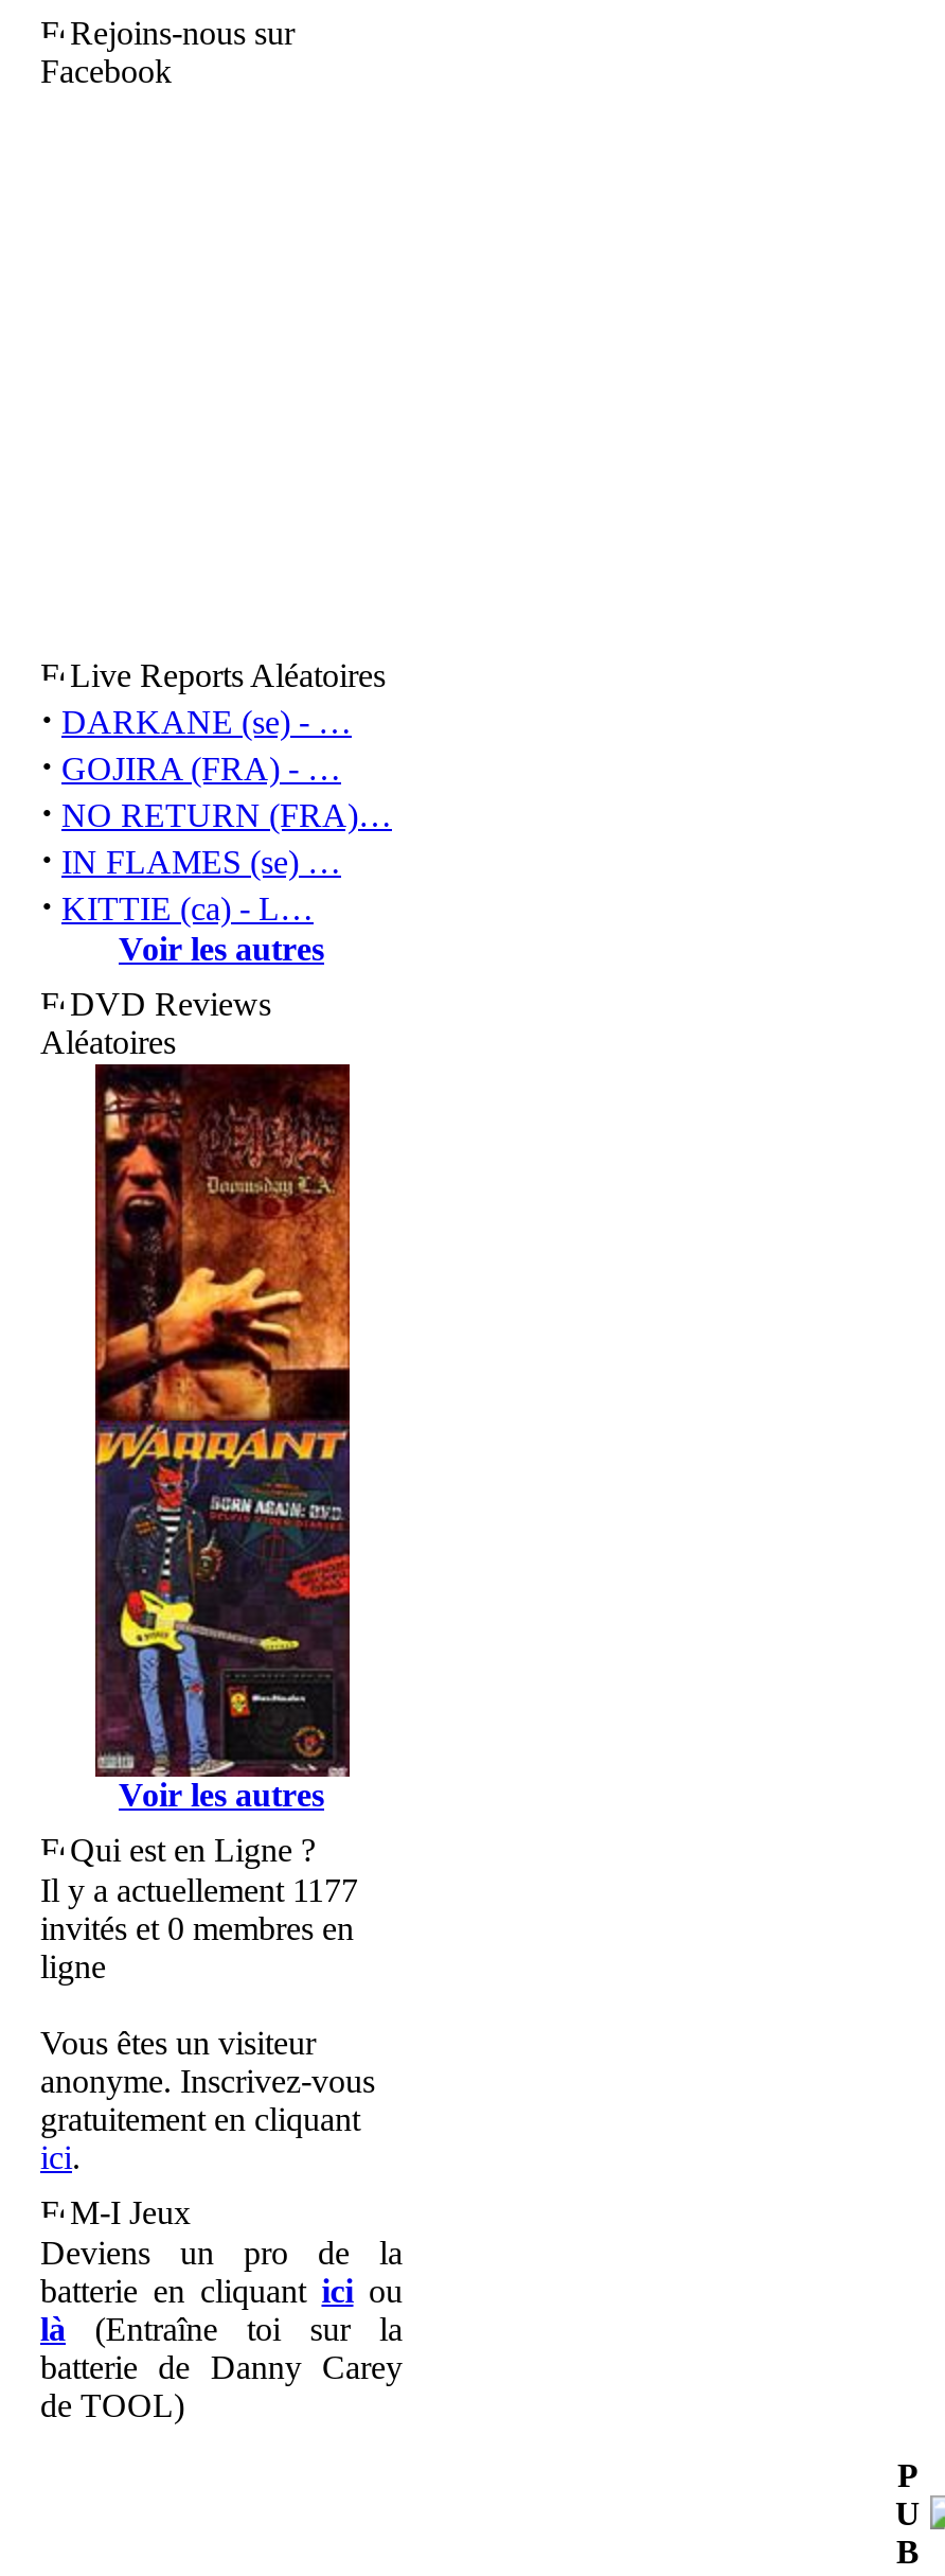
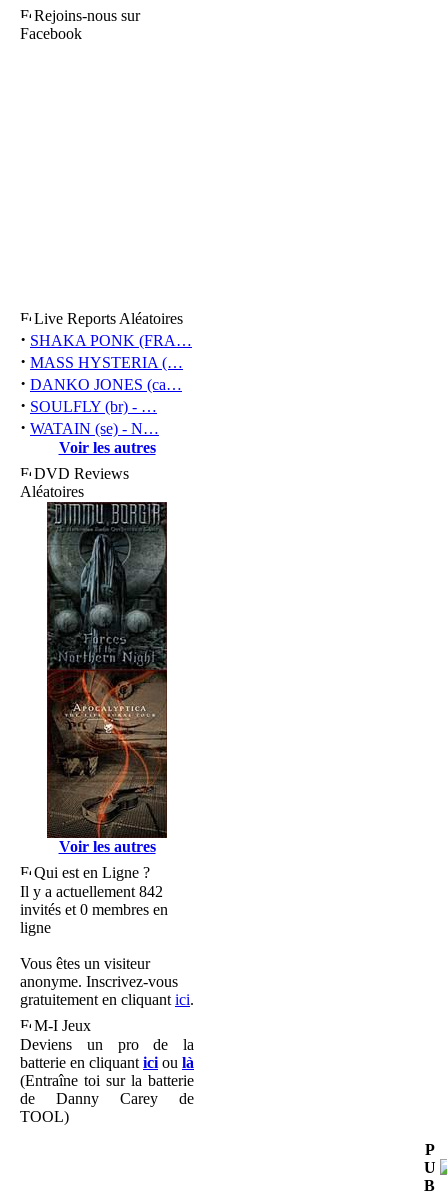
- · DARKANE (se) - …
- · GOJIRA (FRA) - …
- · NO RETURN (FRA)…
- · IN FLAMES (se) …
- · KITTIE (ca) - L…
+ · SHAKA PONK (FRA…
+ · MASS HYSTERIA (…
+ · DANKO JONES (ca…
+ · SOULFLY (br) - …
+ · WATAIN (se) - N…

- [image]
+ [image]

- Il y a actuellement 1177
+ Il y a actuellement 842
